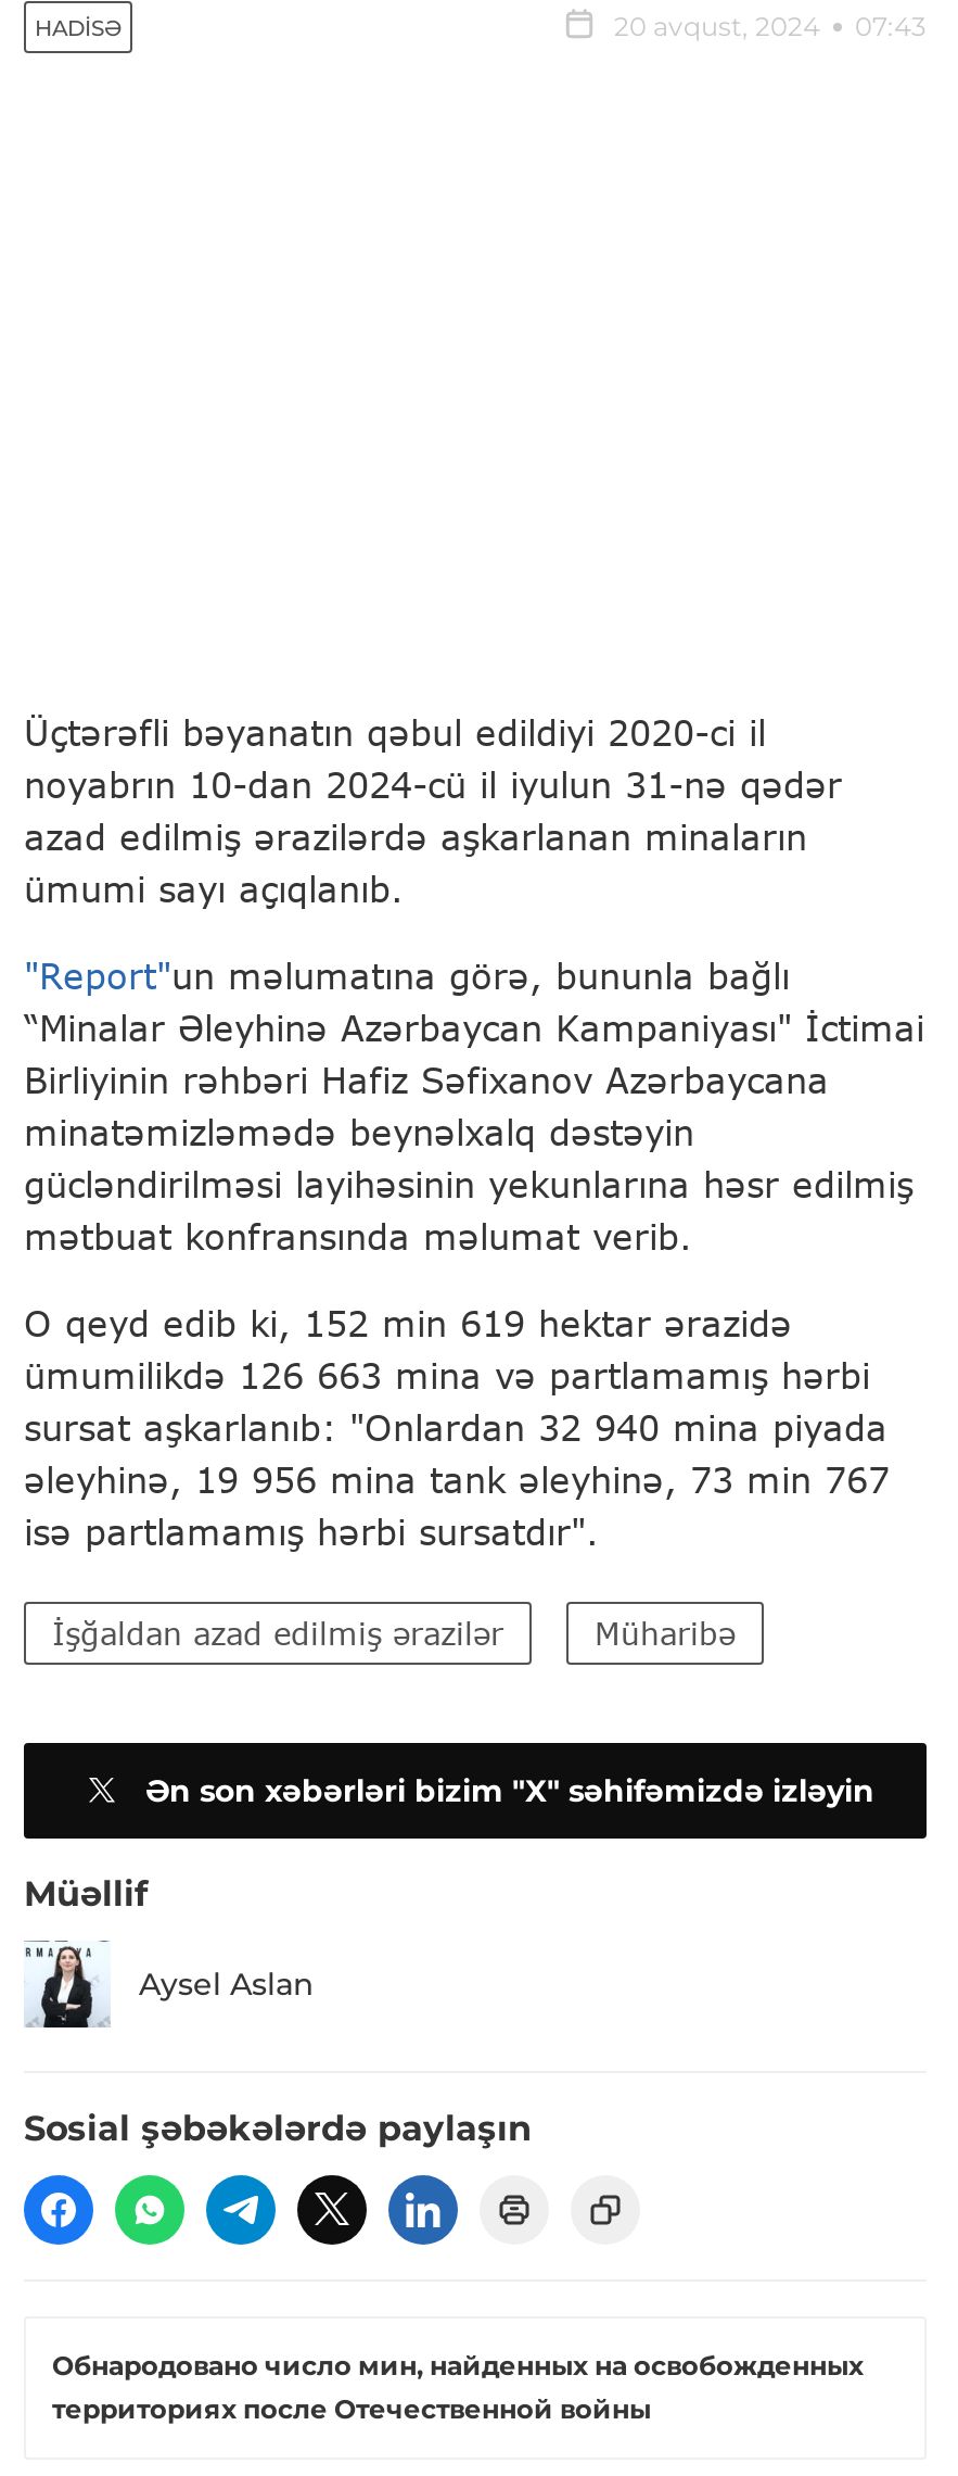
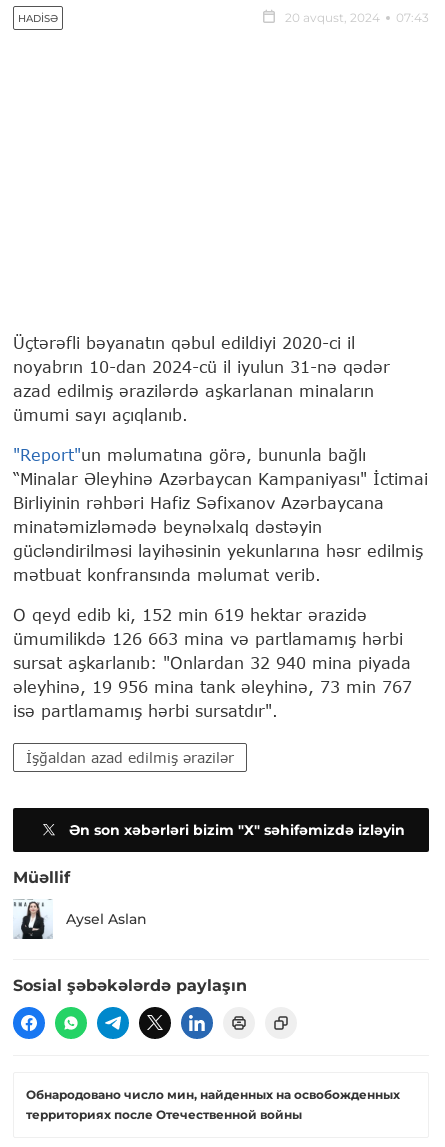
- Müharibə
